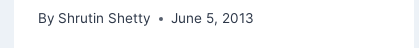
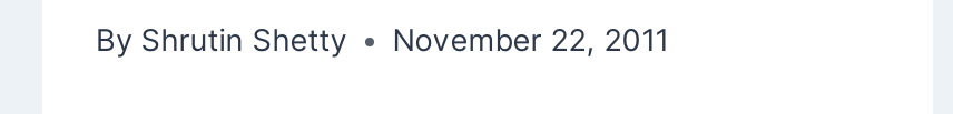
- By Shrutin Shetty June 5, 2013
+ By Shrutin Shetty November 22, 2011
